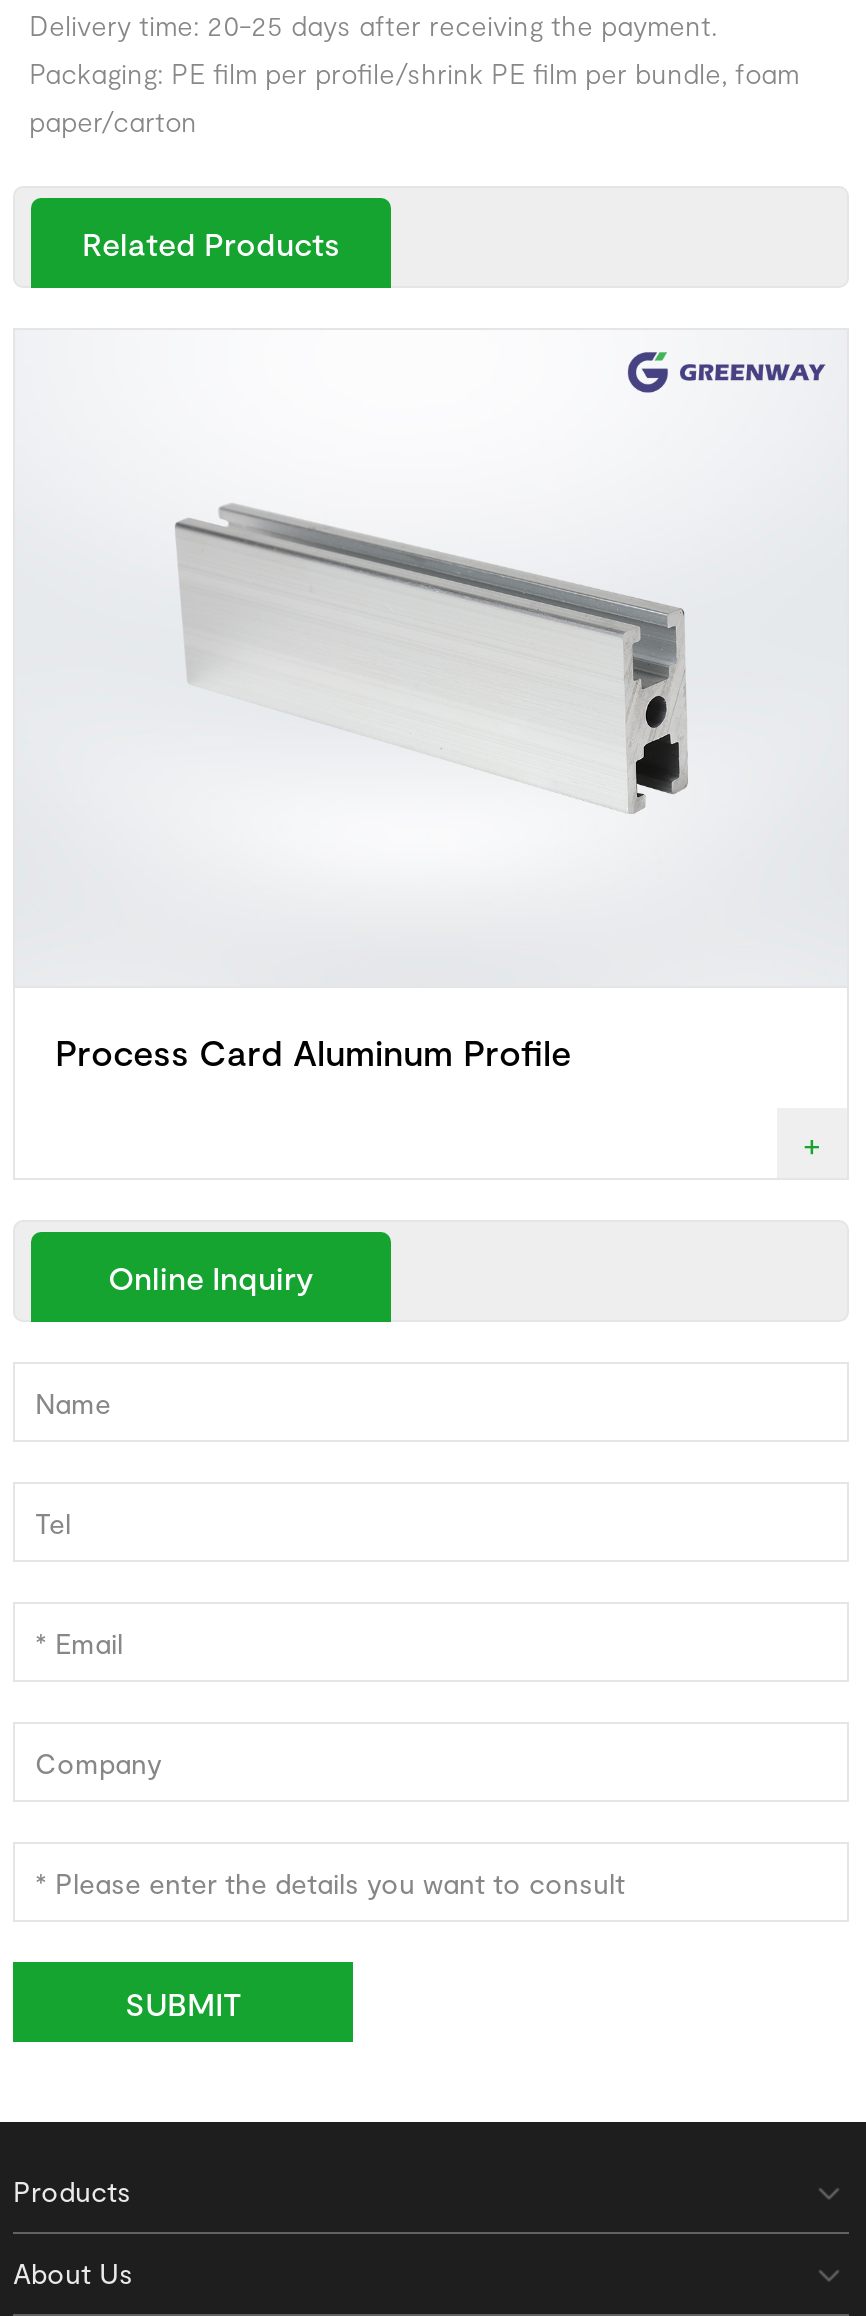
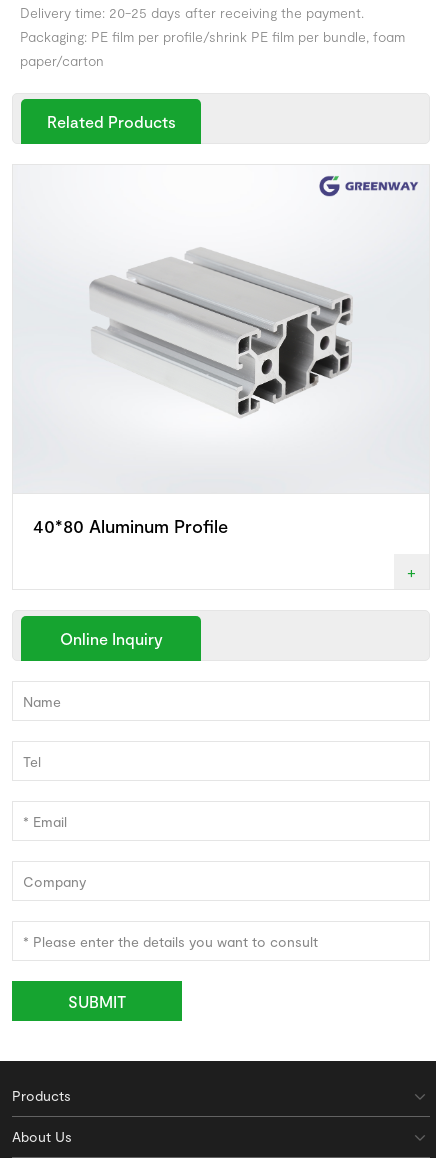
- [image]
+ [image]

- Process Card Aluminum Profile
+ 40*80 Aluminum Profile
